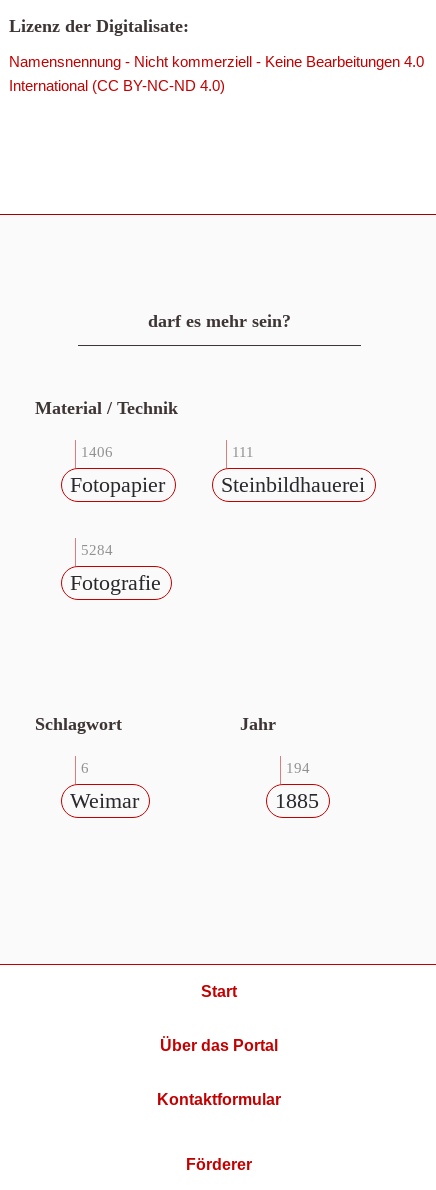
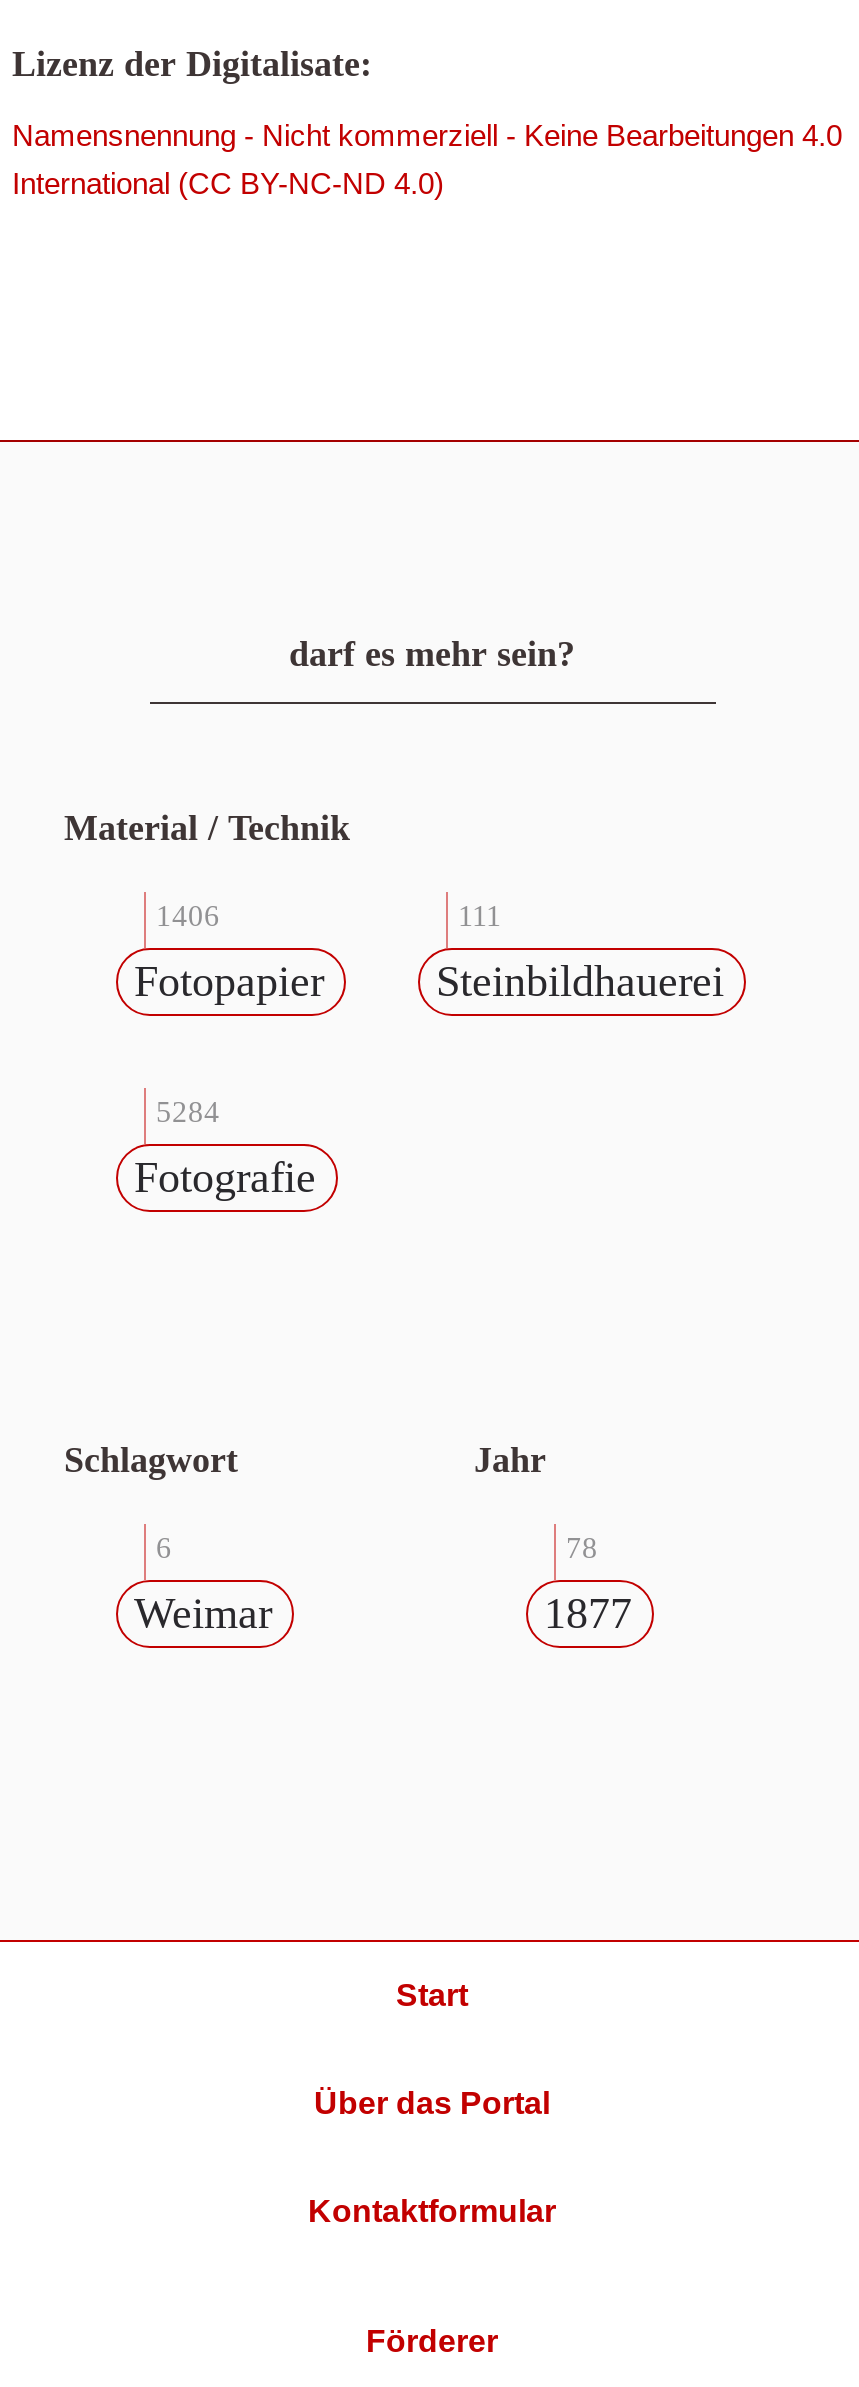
- 194
+ 78

- 1885
+ 1877
